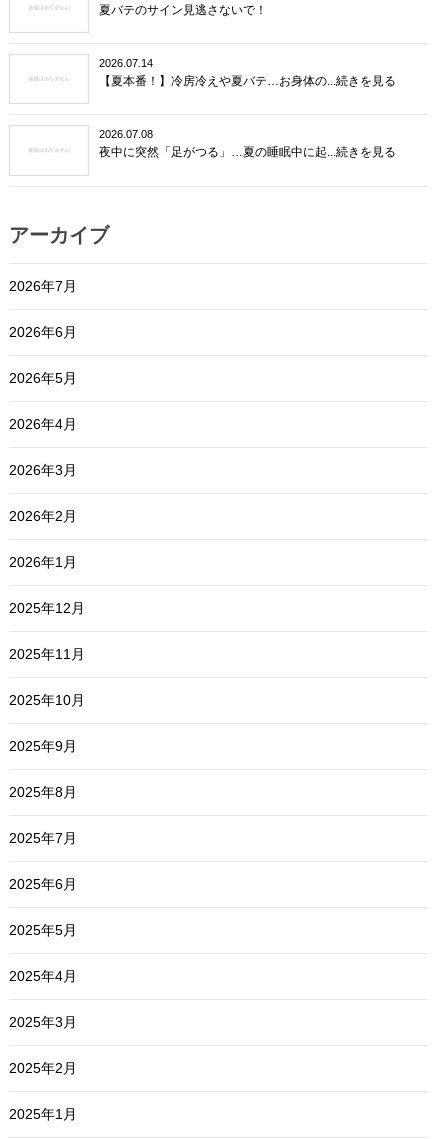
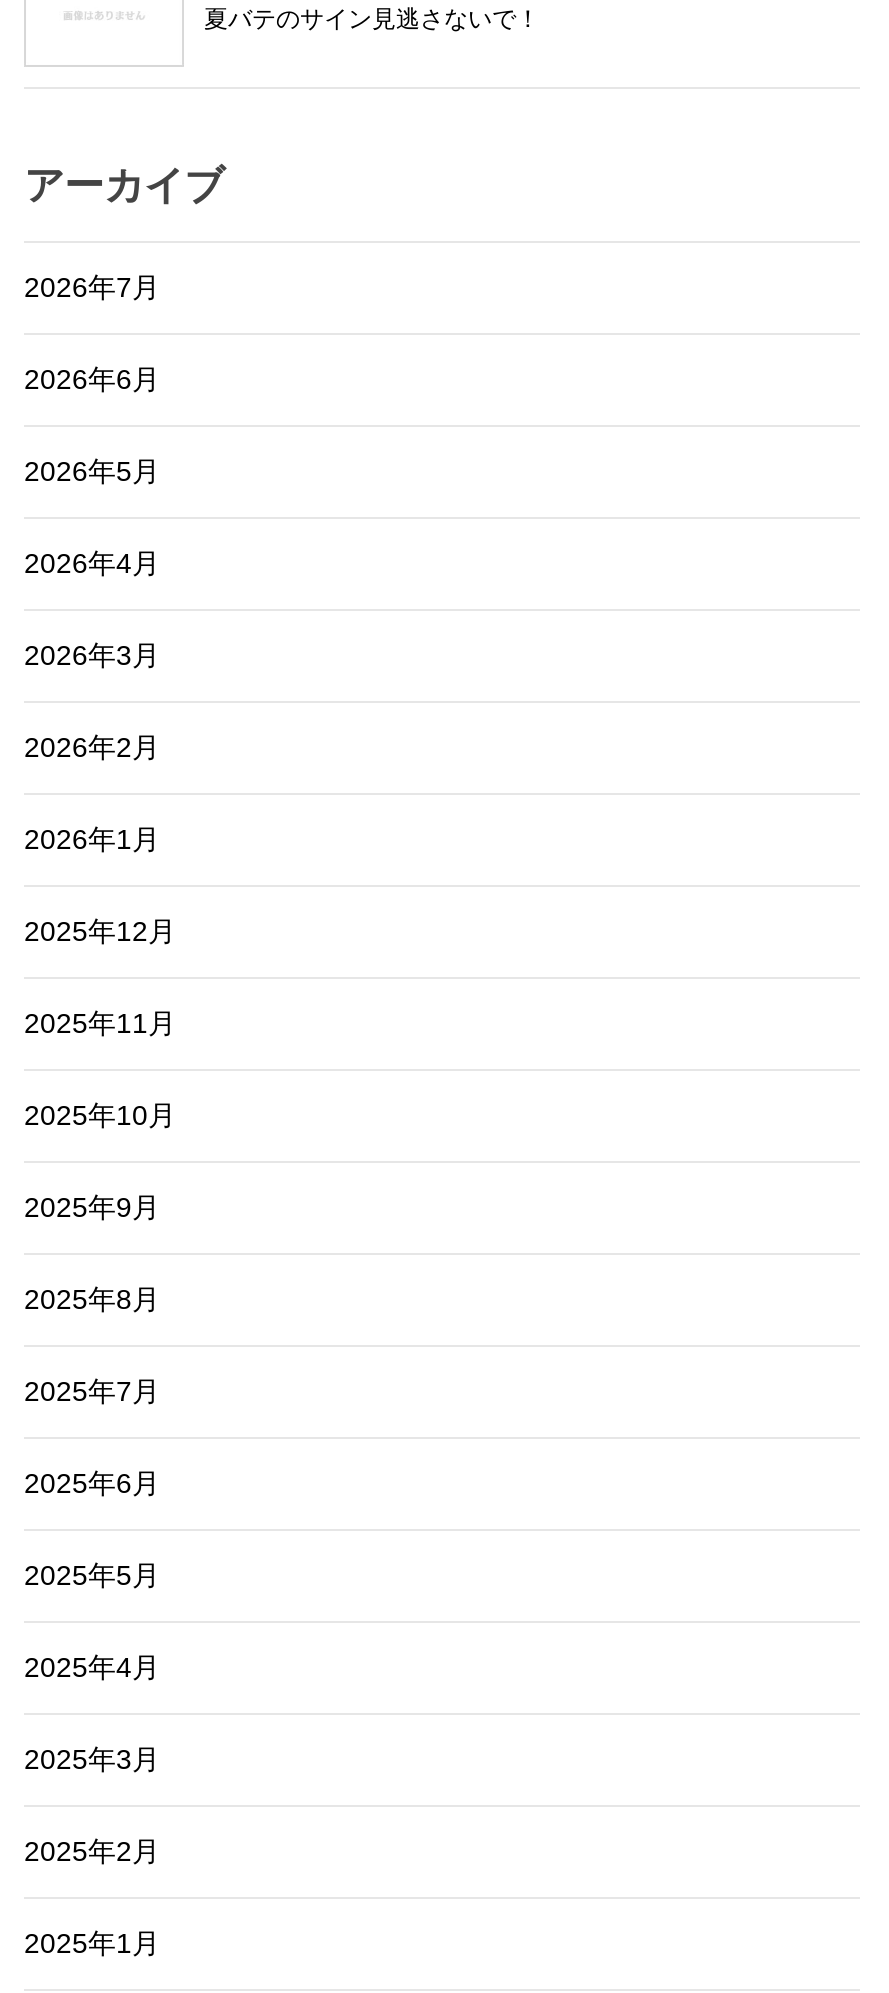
- 2026.07.14
- 【夏本番！】冷房冷えや夏バテ…お身体の...続きを見る

- 2026.07.08
- 夜中に突然「足がつる」…夏の睡眠中に起...続きを見る
